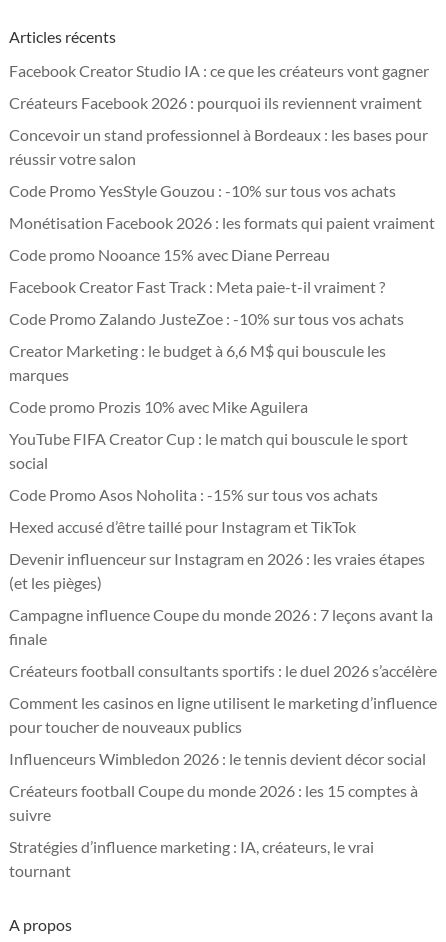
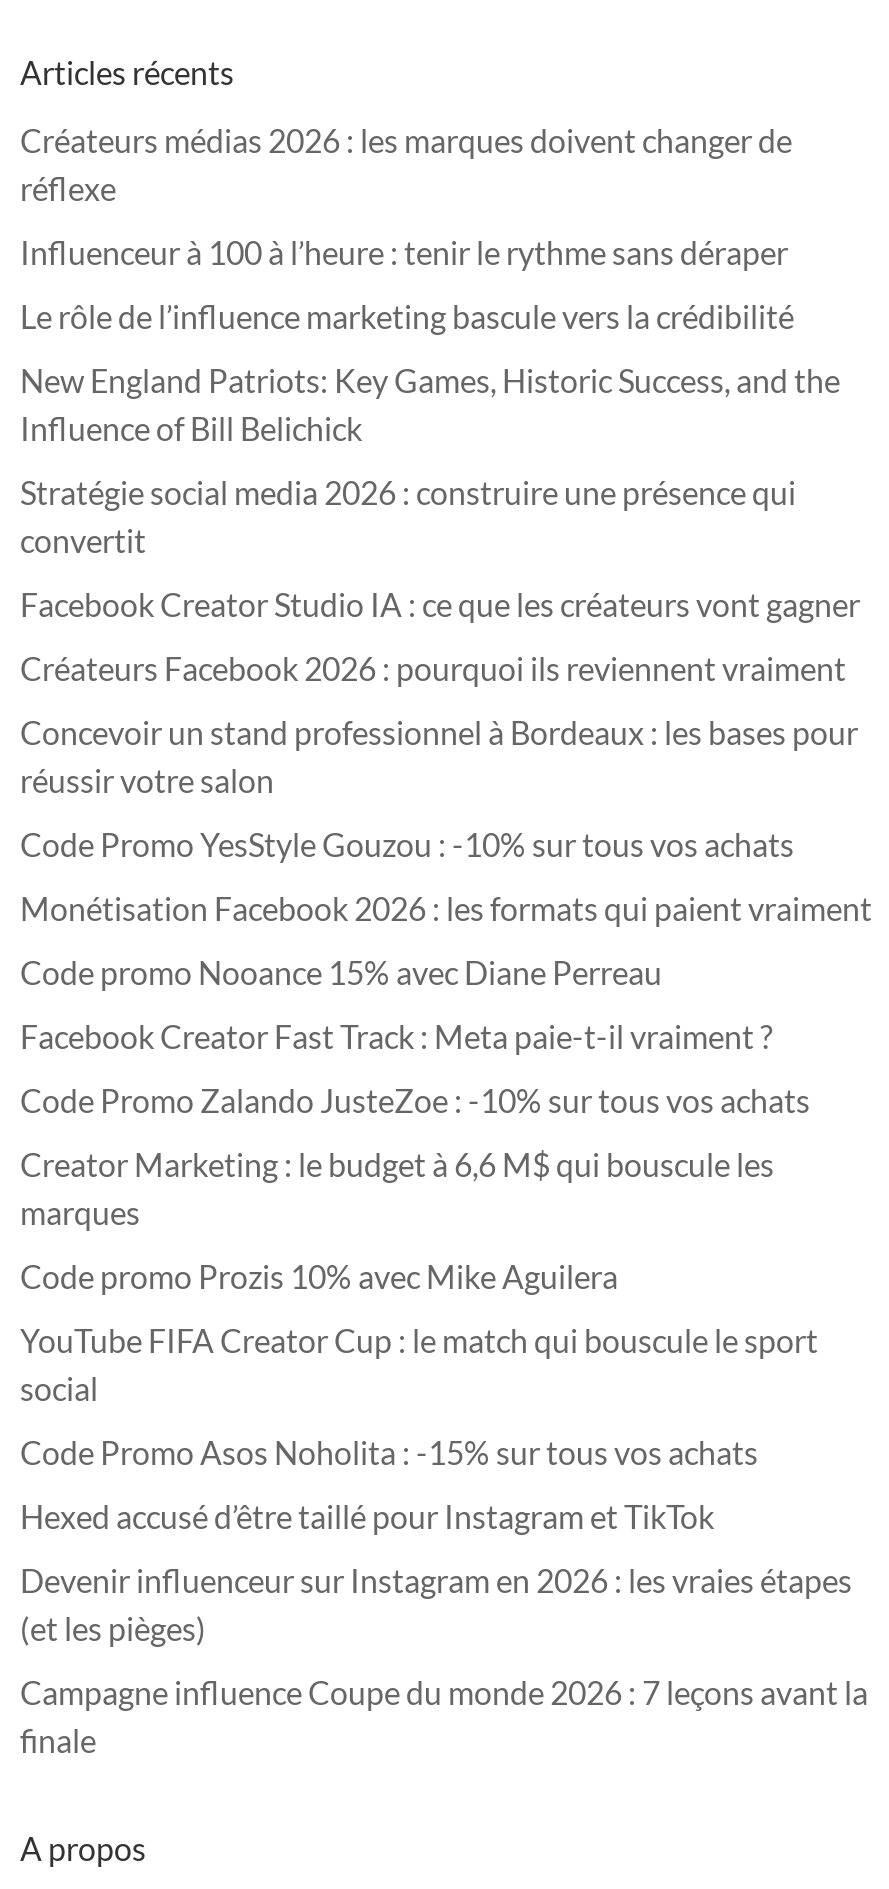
+ Créateurs médias 2026 : les marques doivent changer de
+ réflexe
+ Influenceur à 100 à l’heure : tenir le rythme sans déraper
+ Le rôle de l’influence marketing bascule vers la crédibilité
+ New England Patriots: Key Games, Historic Success, and the
+ Influence of Bill Belichick
+ Stratégie social media 2026 : construire une présence qui
+ convertit

moved down: Facebook Creator Studio IA : ce que les créateurs vont gagner | Créateurs Facebook 2026 : pourquoi ils reviennent vraiment | Concevoir un stand professionnel à Bordeaux : les bases pour | ... | Campagne influence Coupe du monde 2026 : 7 leçons avant la | finale

- Créateurs football consultants sportifs : le duel 2026 s’accélère
- Comment les casinos en ligne utilisent le marketing d’influence
- pour toucher de nouveaux publics
- Influenceurs Wimbledon 2026 : le tennis devient décor social
- Créateurs football Coupe du monde 2026 : les 15 comptes à
- suivre
- Stratégies d’influence marketing : IA, créateurs, le vrai
- tournant
